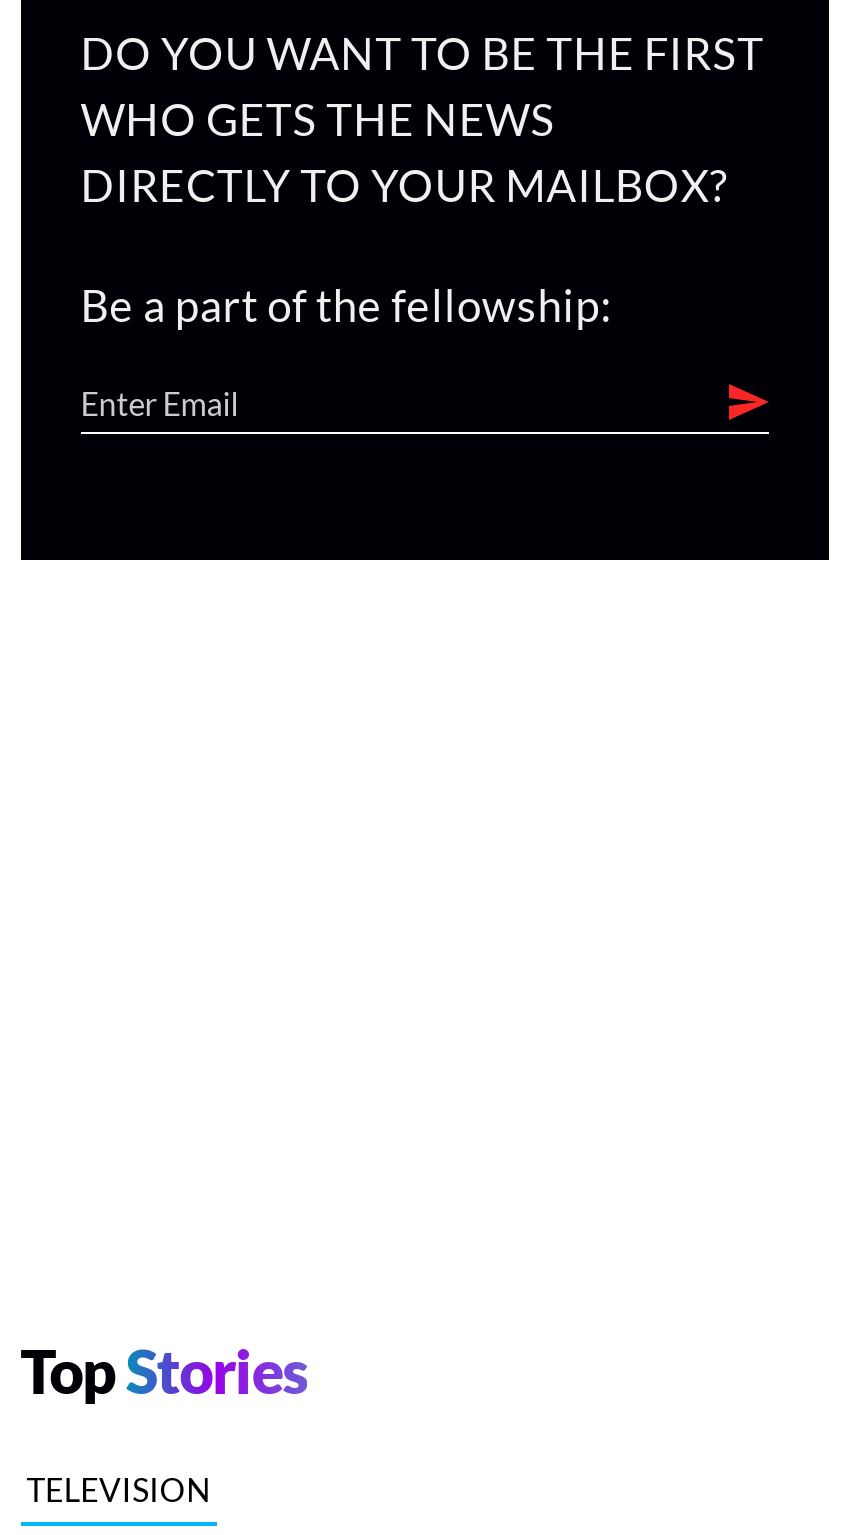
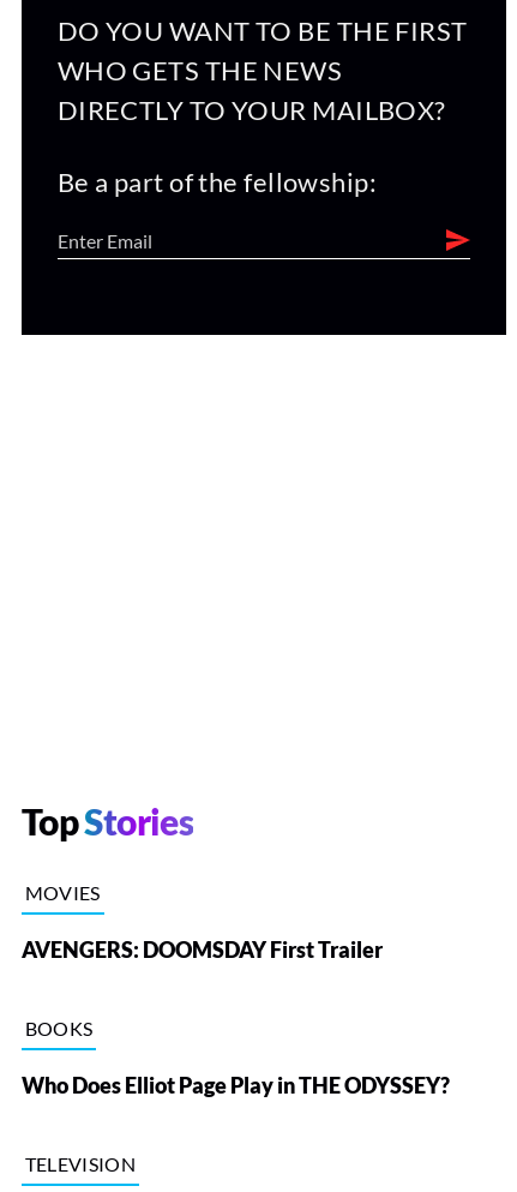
+ MOVIES
+ AVENGERS: DOOMSDAY First Trailer
+ BOOKS
+ Who Does Elliot Page Play in THE ODYSSEY?
